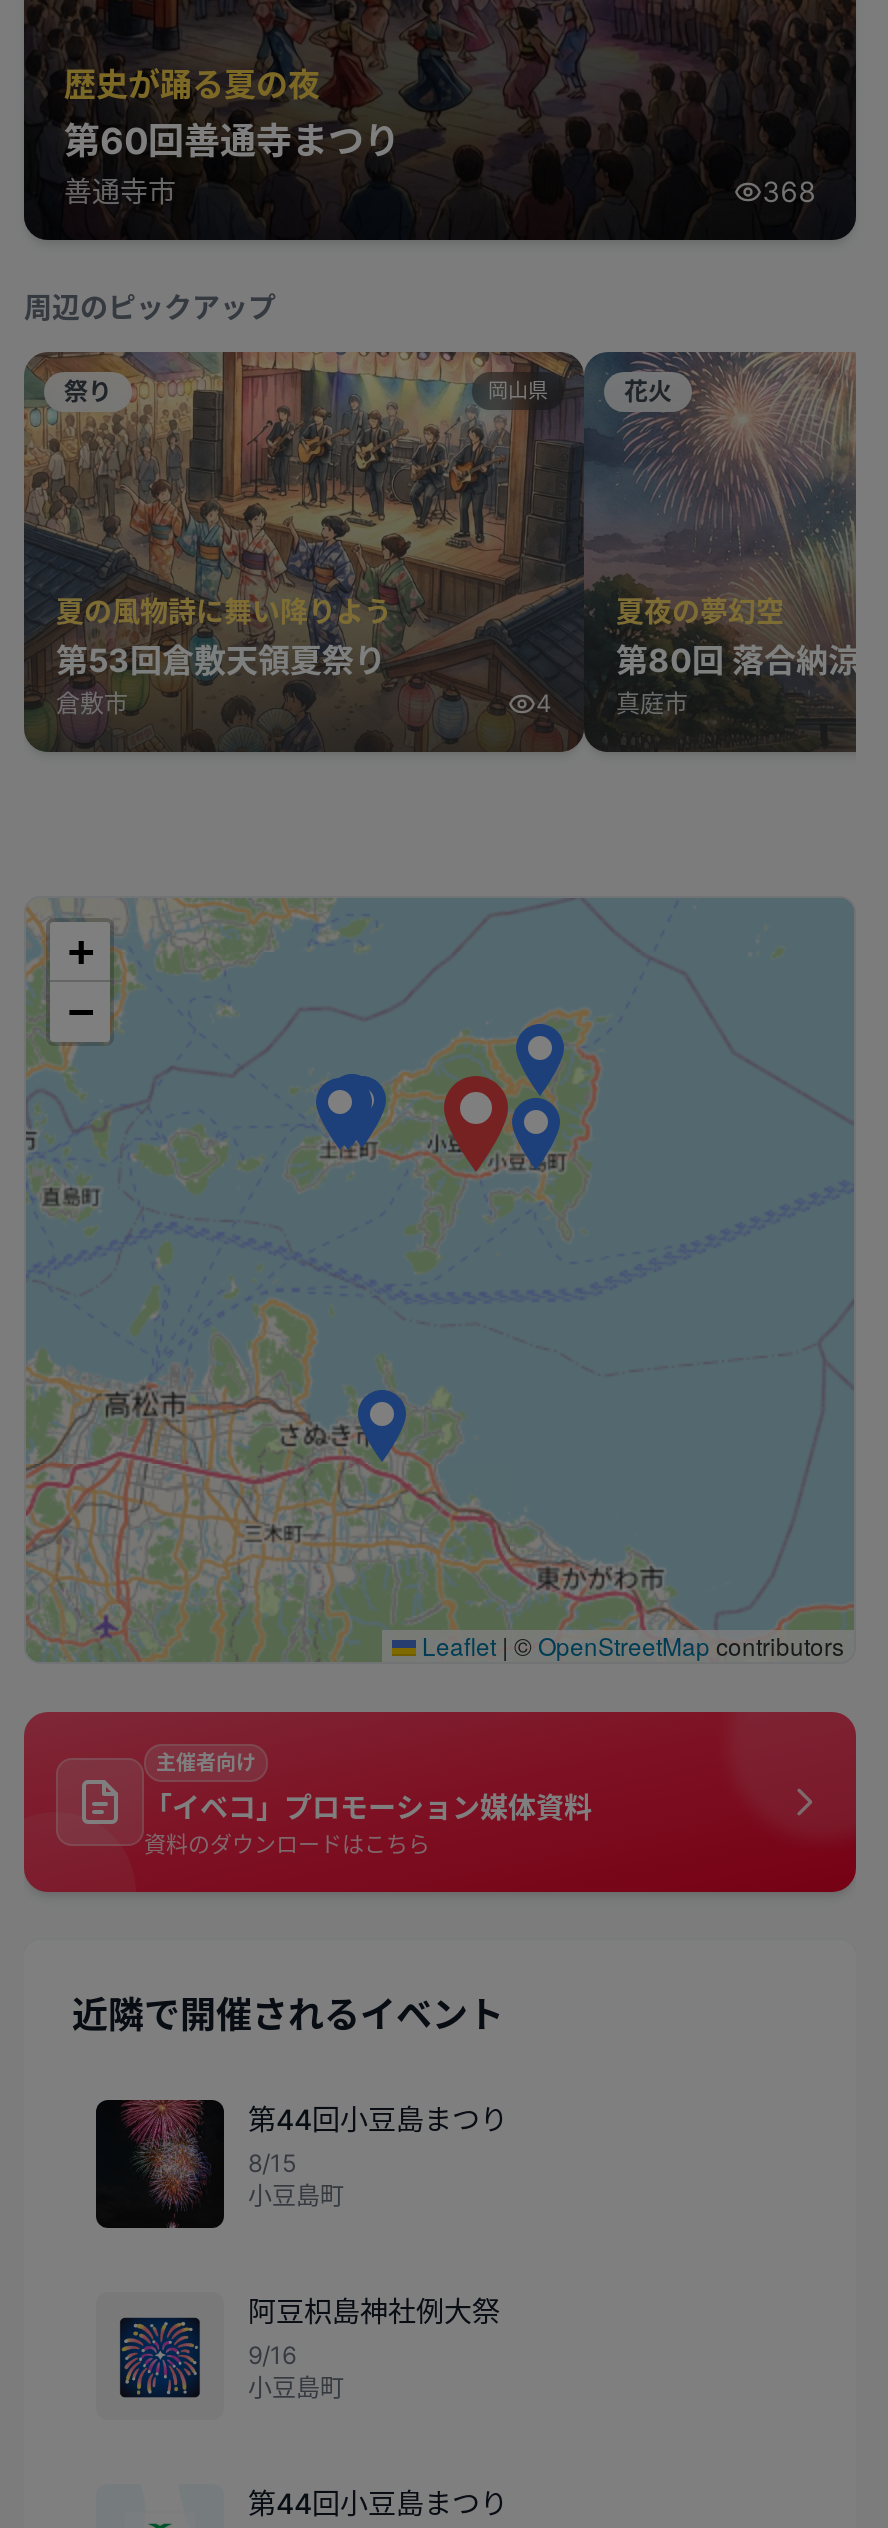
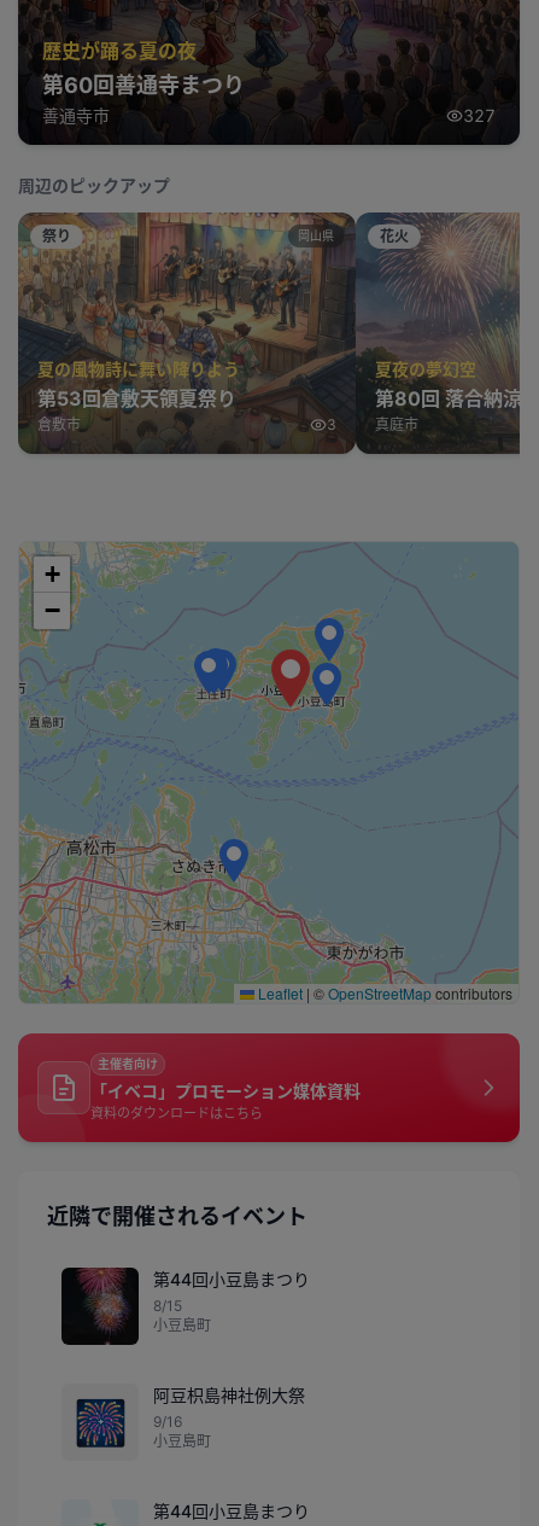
- 368
+ 327

- 4
+ 3
